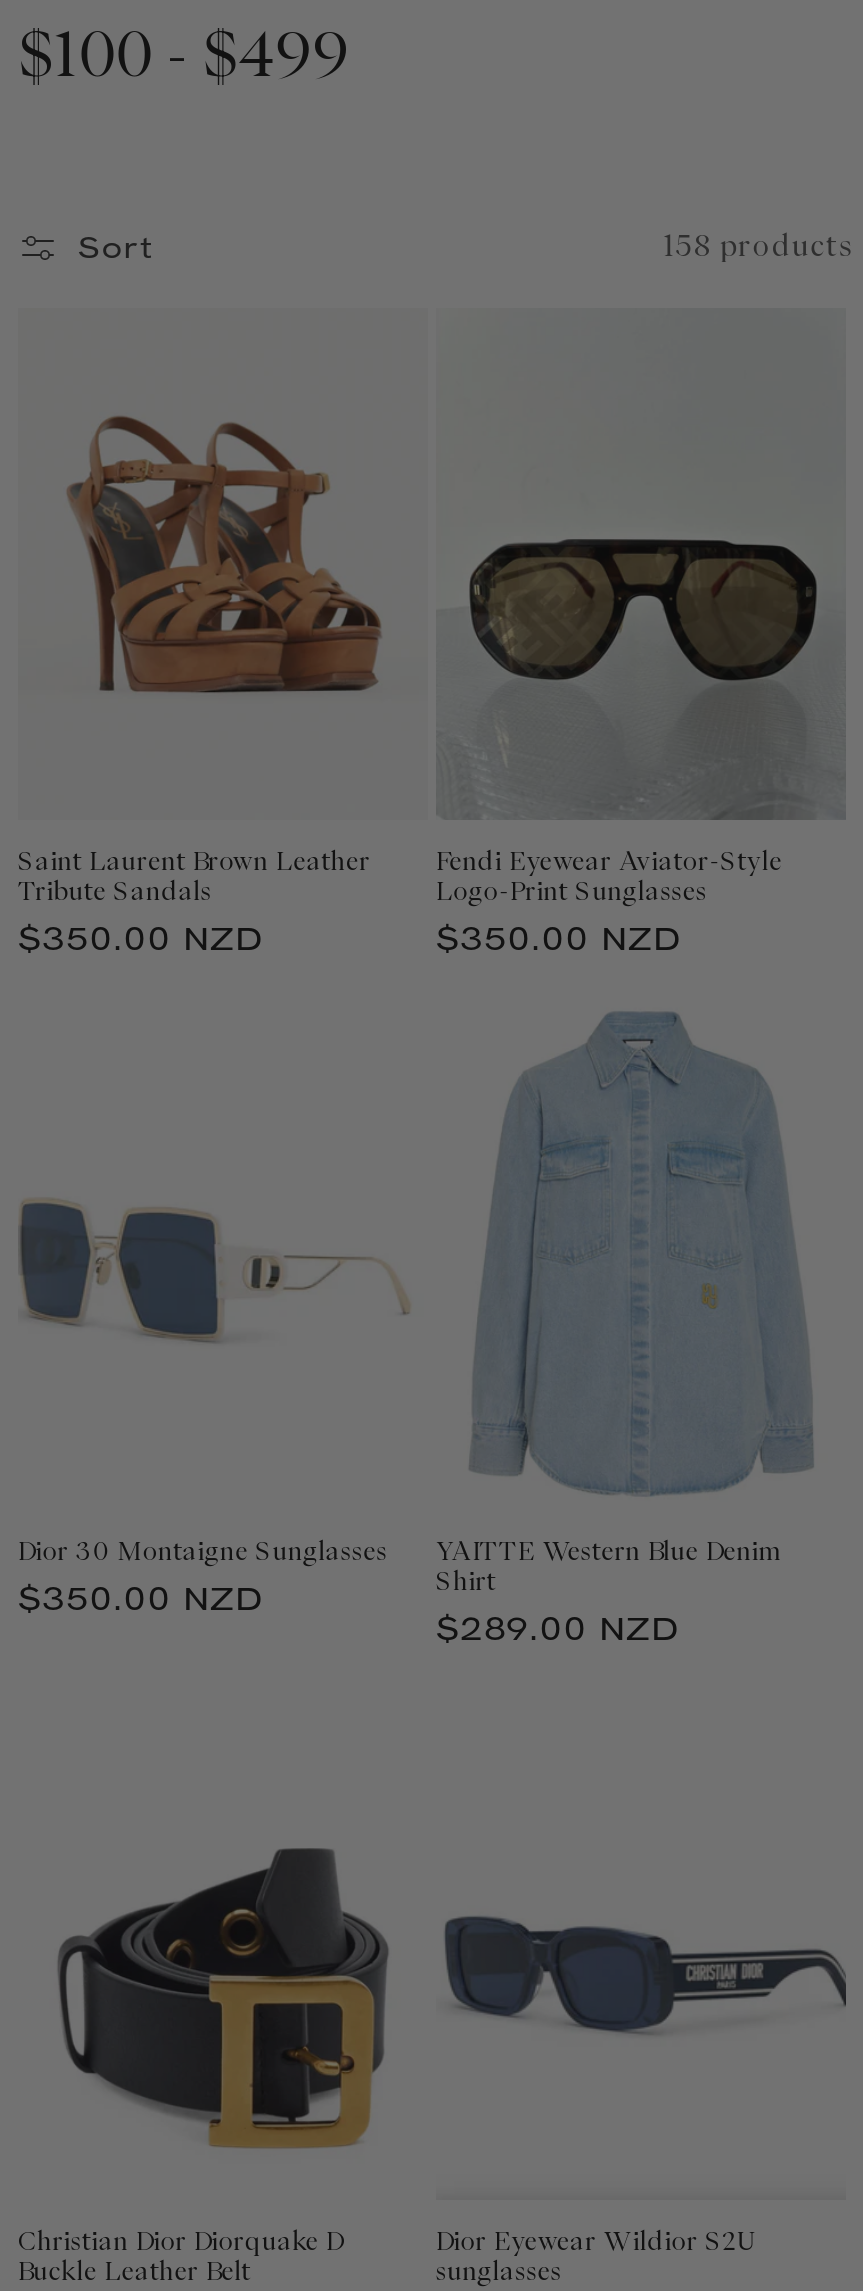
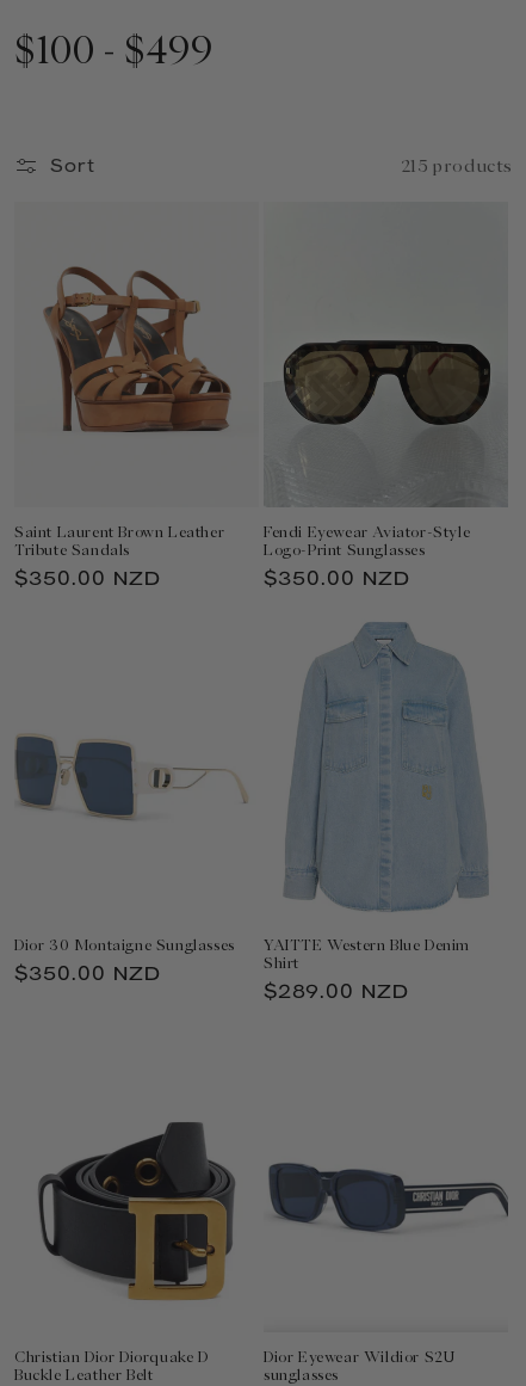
- 158 products
+ 215 products
